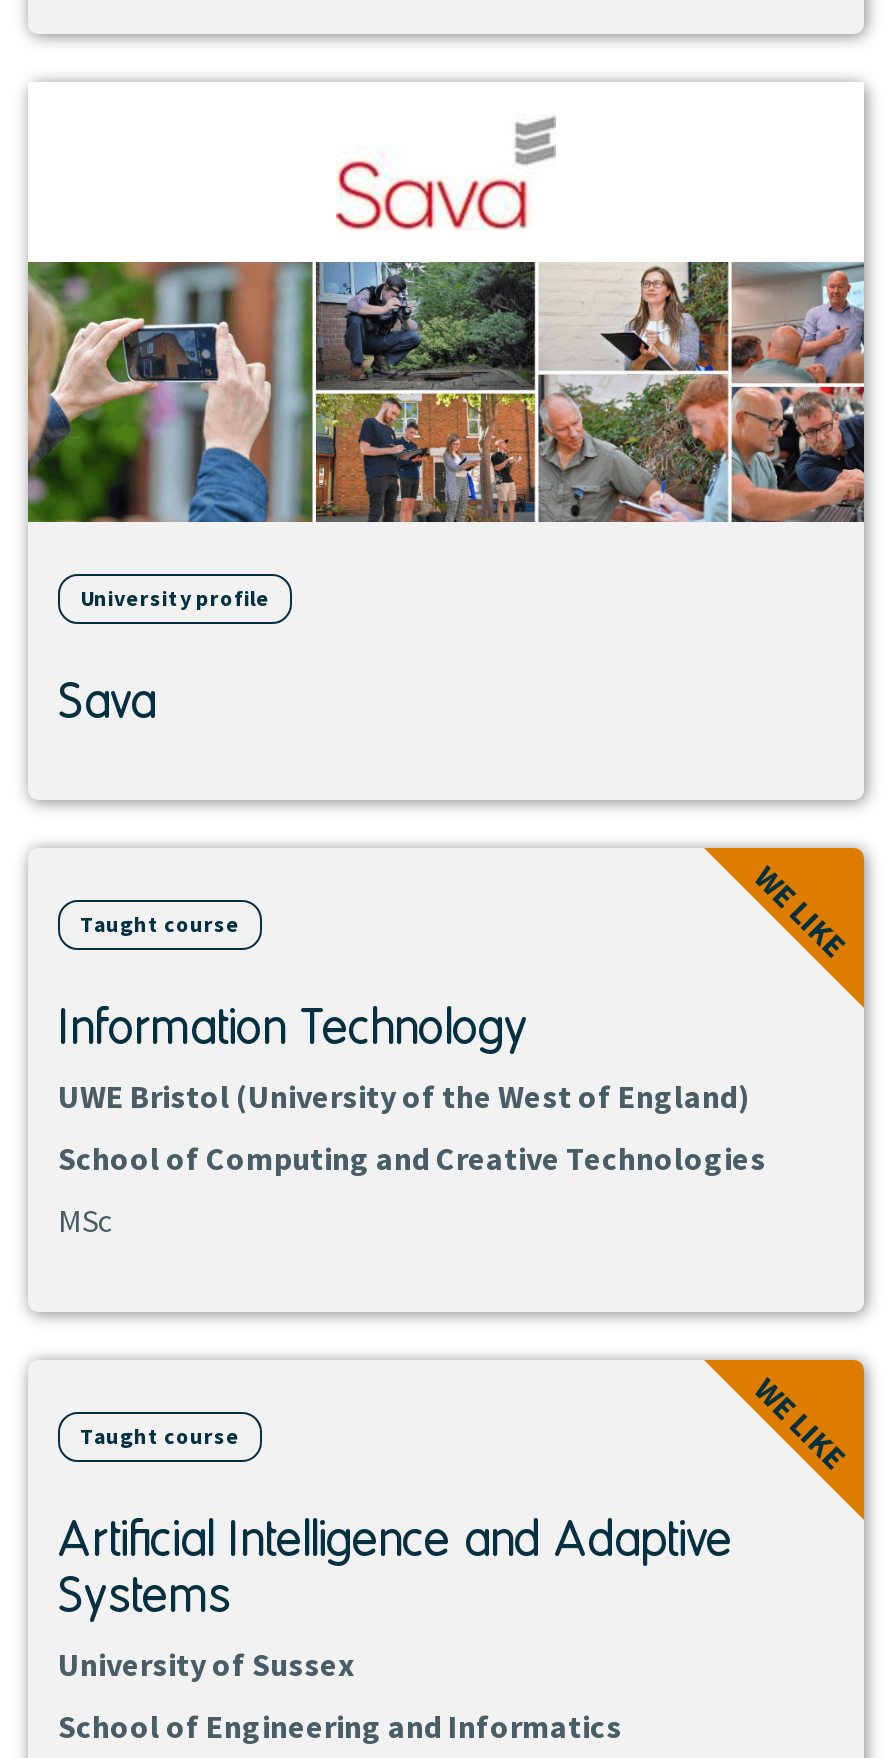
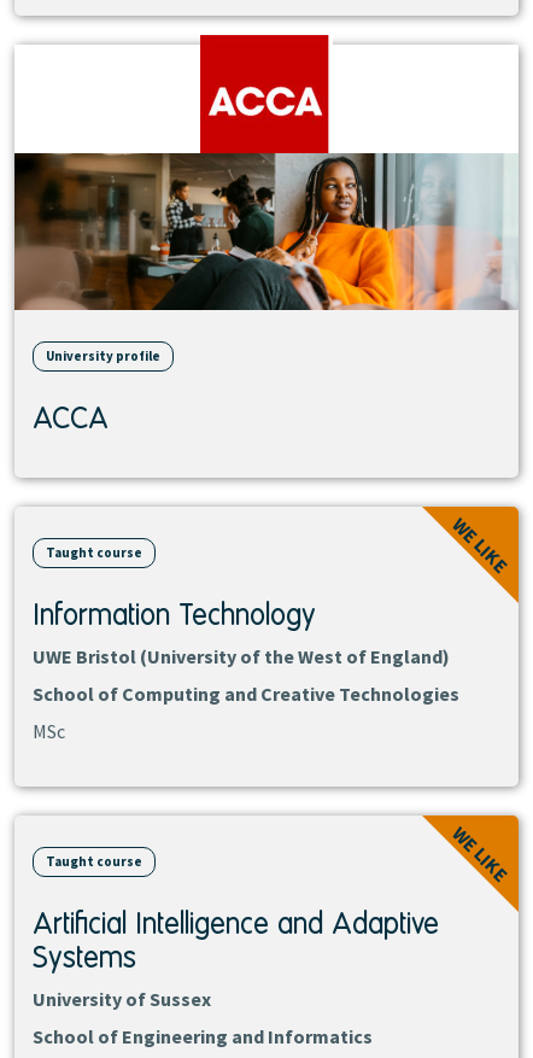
- [image]
+ [image]

- Sava
+ ACCA
